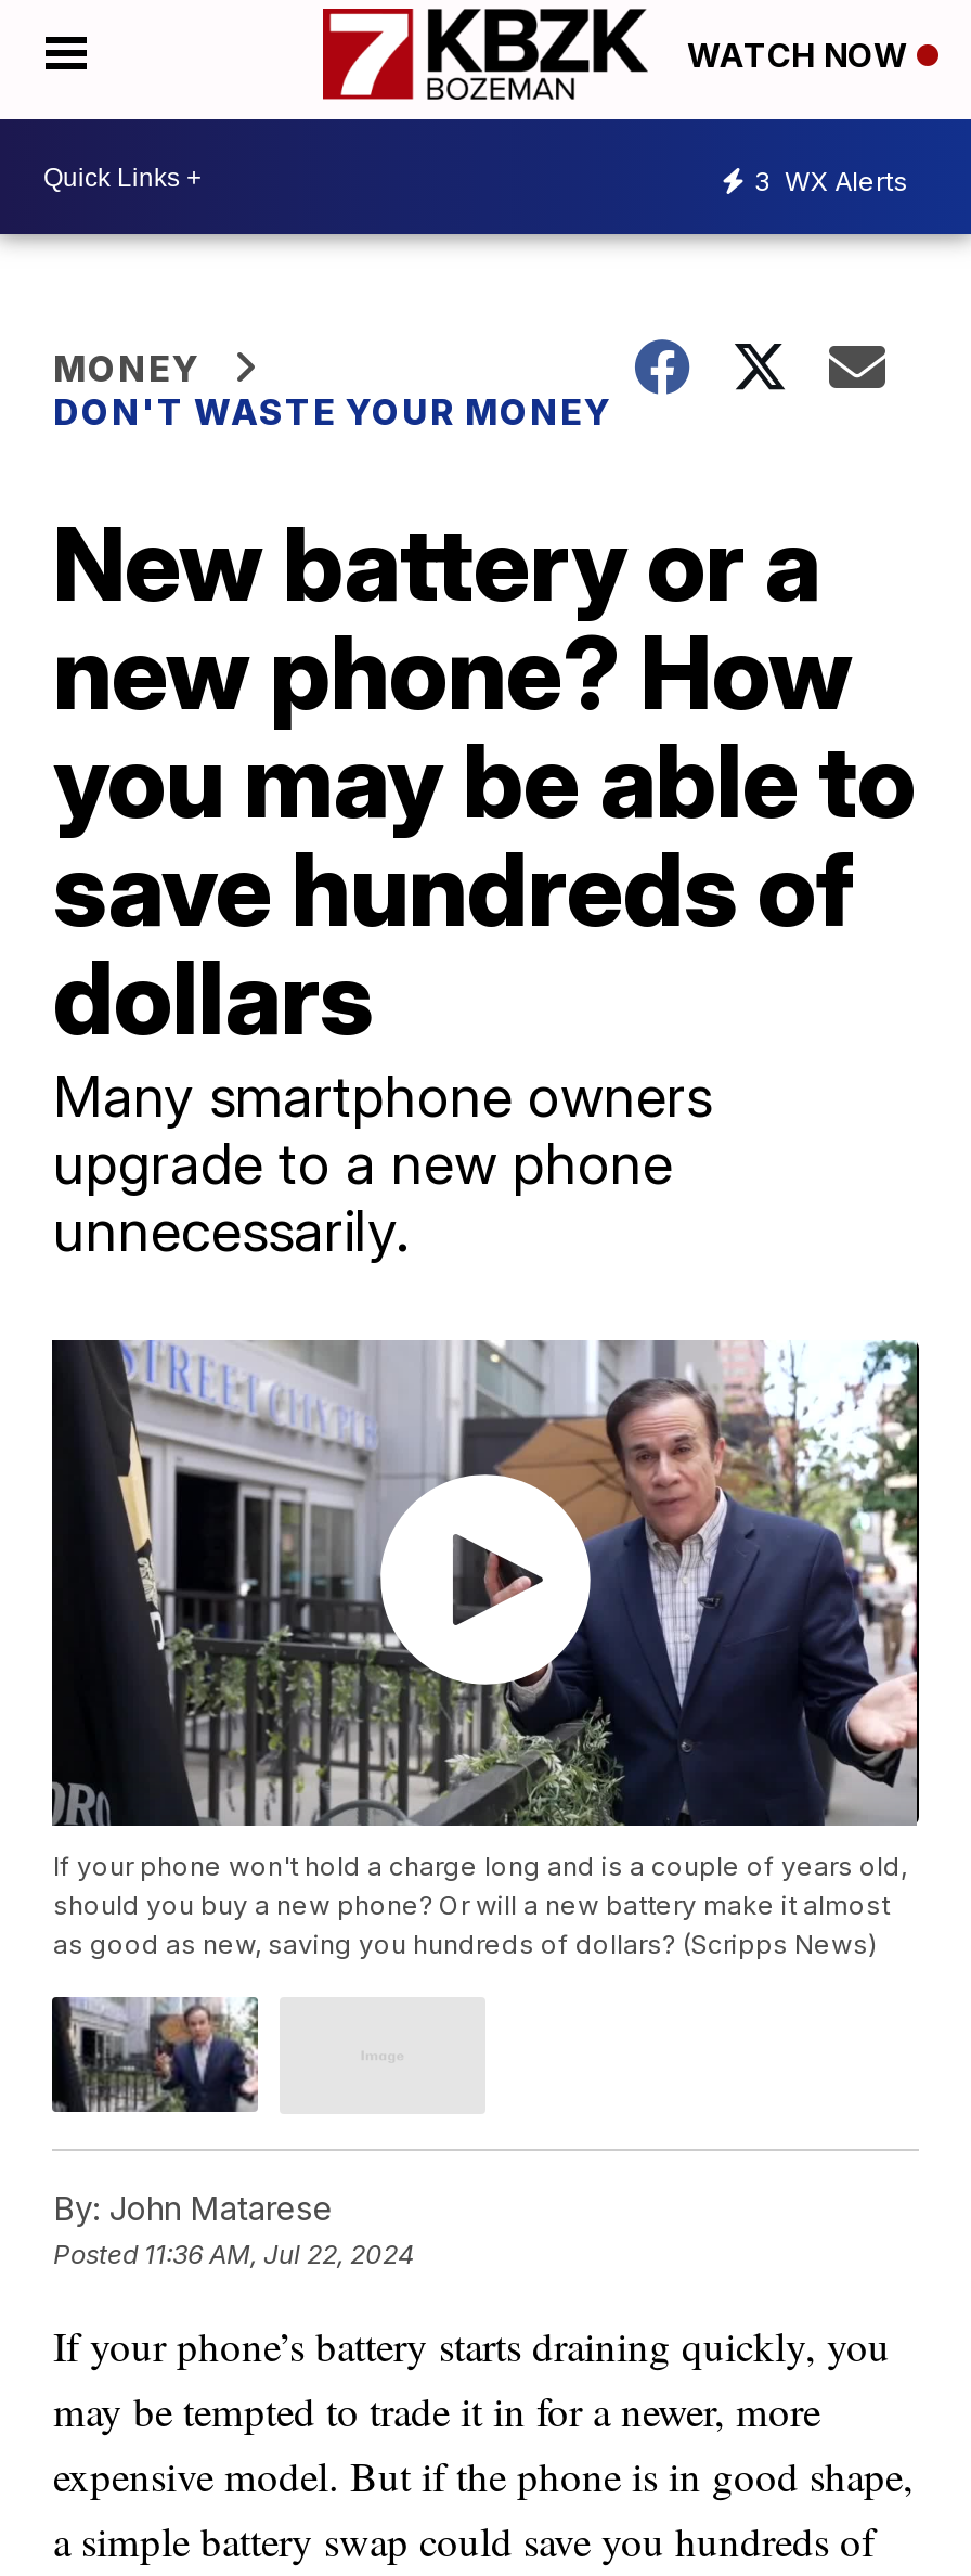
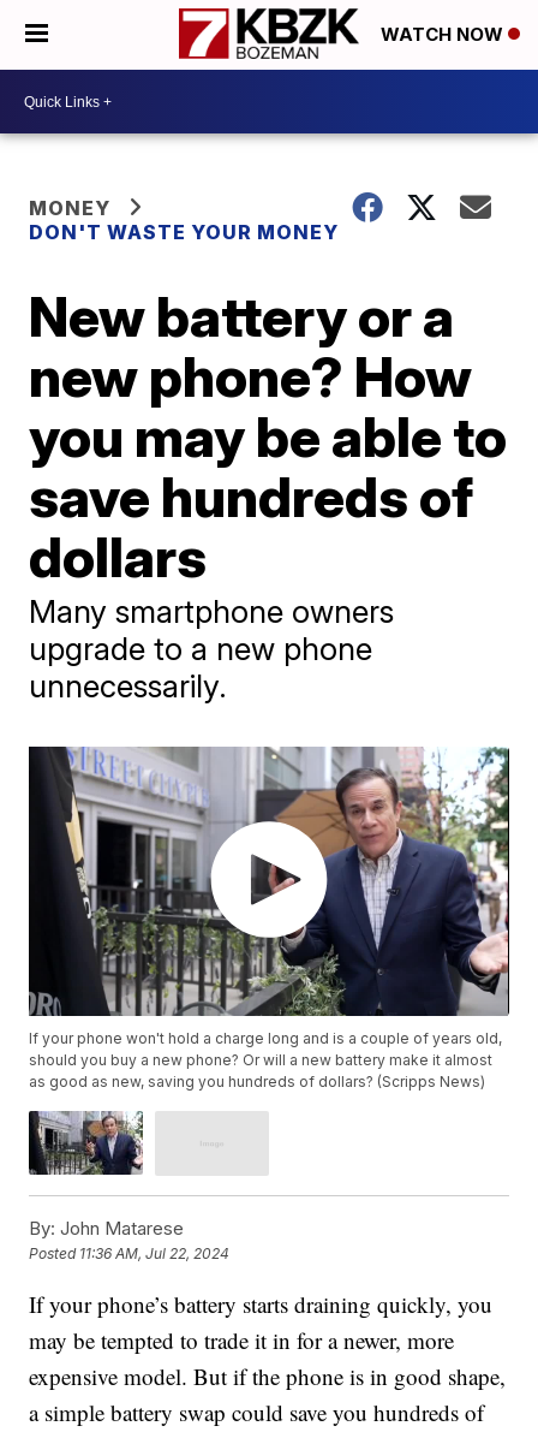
- 3 WX Alerts
